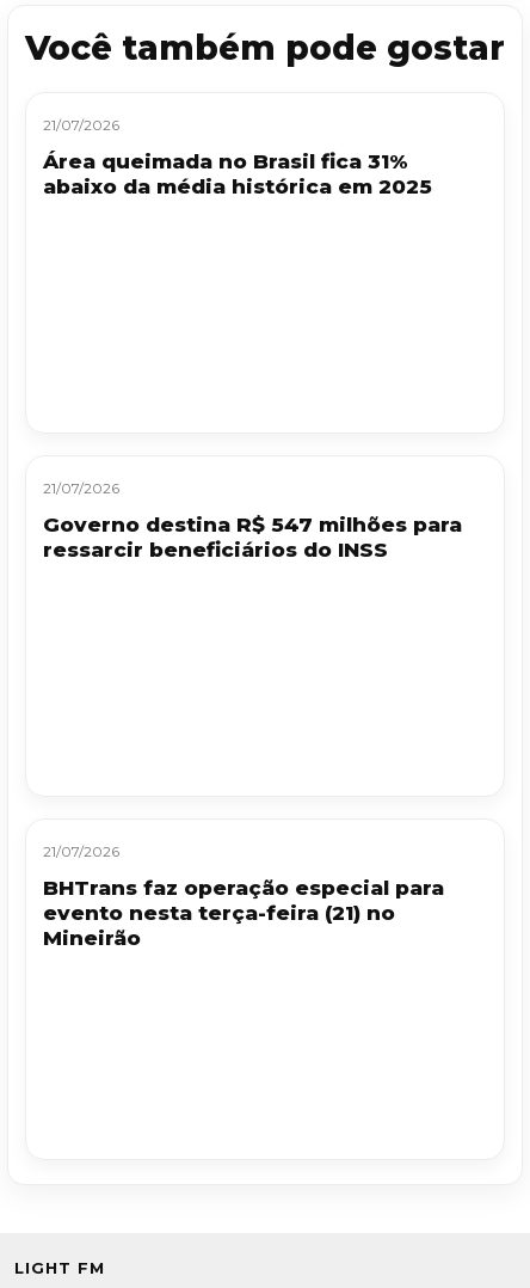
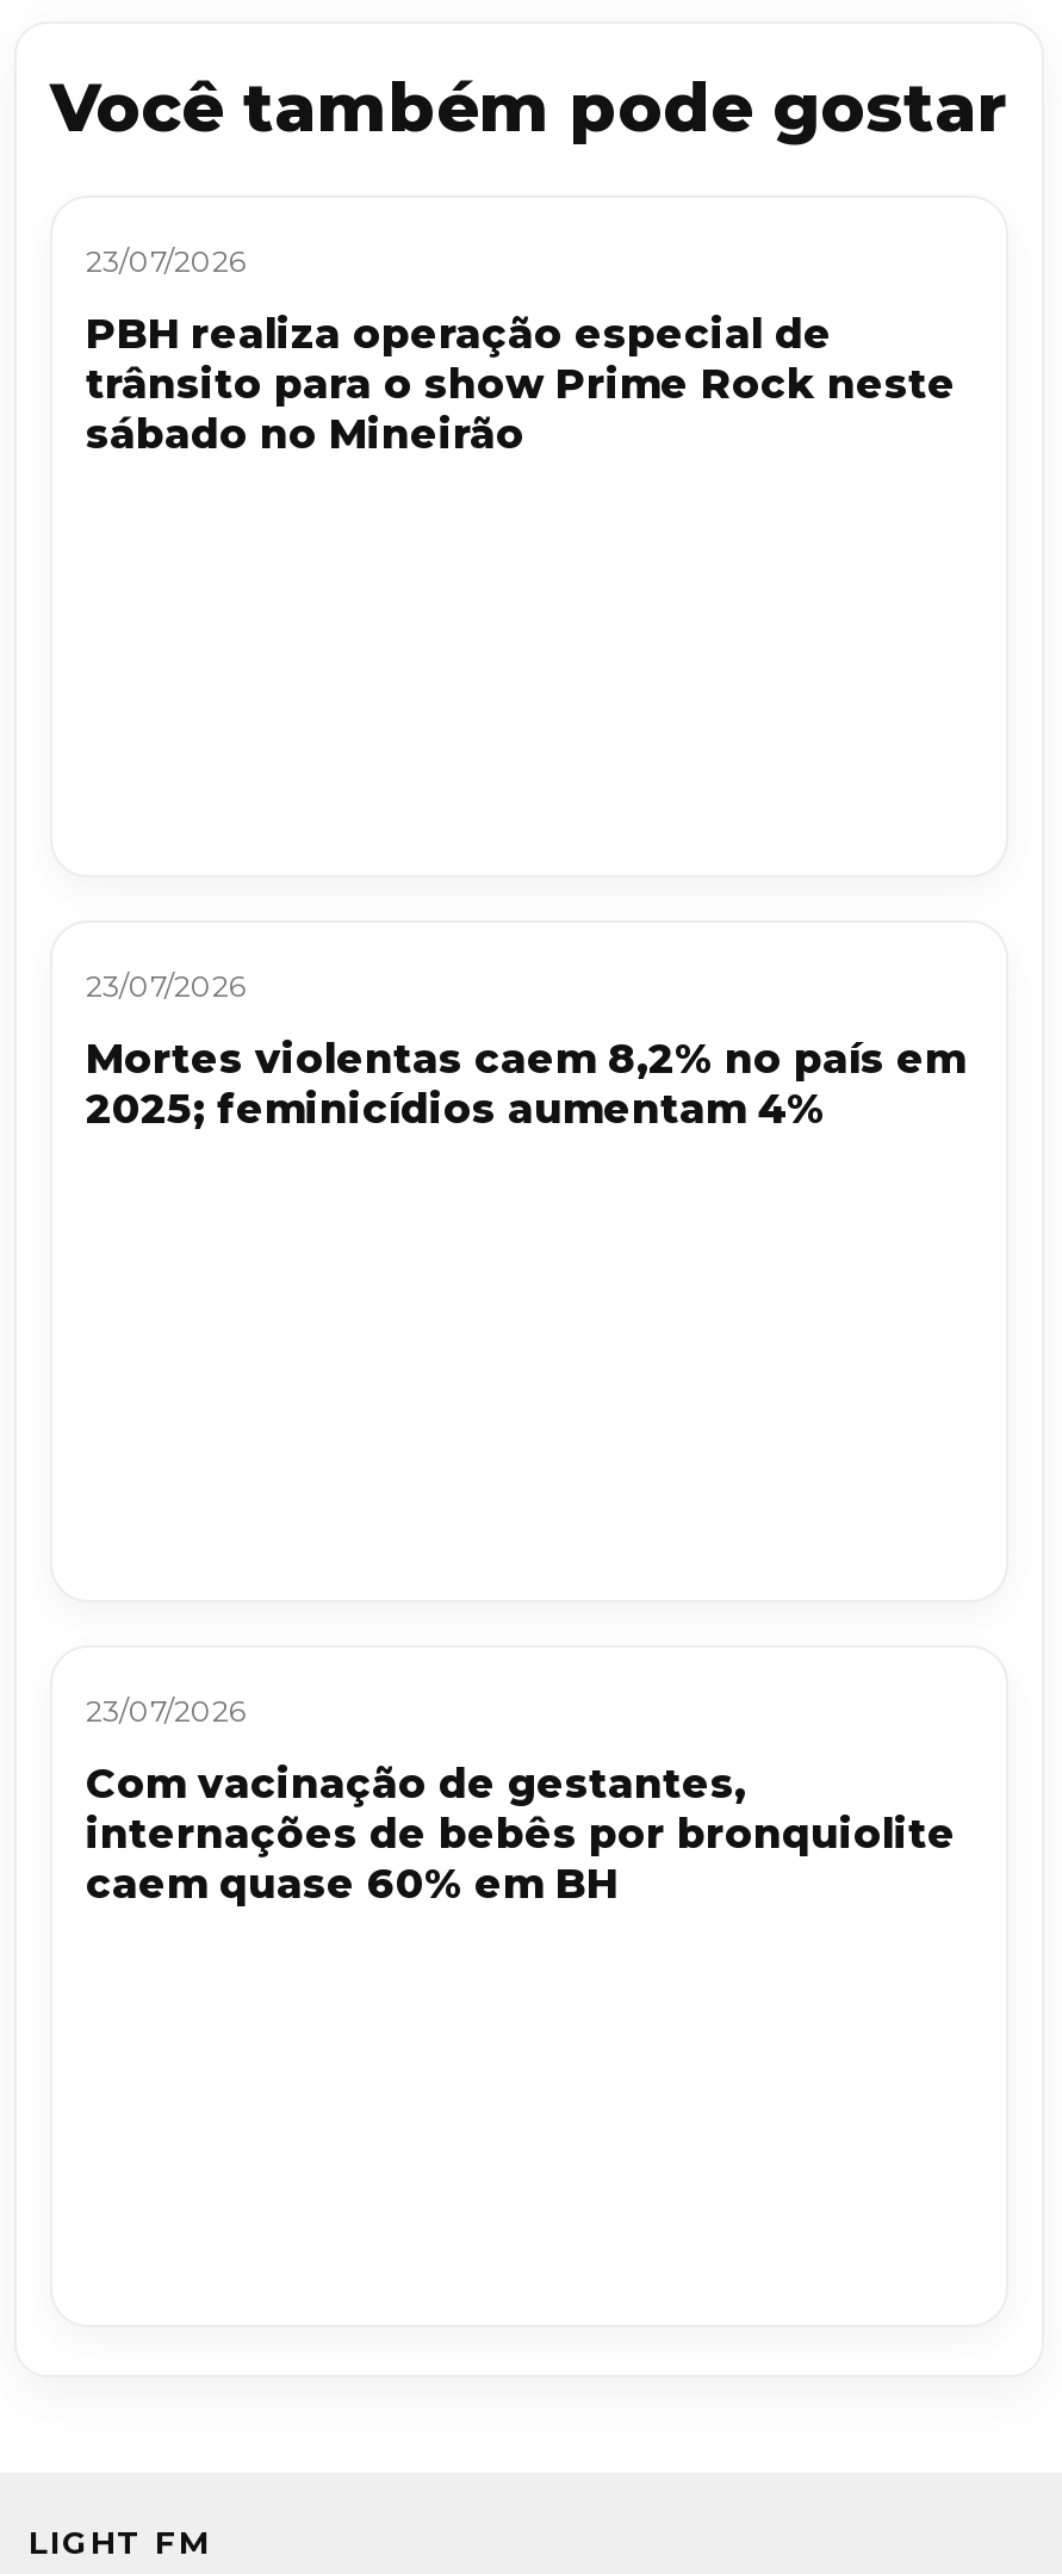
- 21/07/2026
+ 23/07/2026

- Área queimada no Brasil fica 31%
- abaixo da média histórica em 2025
+ PBH realiza operação especial de
+ trânsito para o show Prime Rock neste
+ sábado no Mineirão

- 21/07/2026
+ 23/07/2026

- Governo destina R$ 547 milhões para
- ressarcir beneficiários do INSS
+ Mortes violentas caem 8,2% no país em
+ 2025; feminicídios aumentam 4%

- 21/07/2026
+ 23/07/2026

- BHTrans faz operação especial para
- evento nesta terça-feira (21) no
- Mineirão
+ Com vacinação de gestantes,
+ internações de bebês por bronquiolite
+ caem quase 60% em BH
